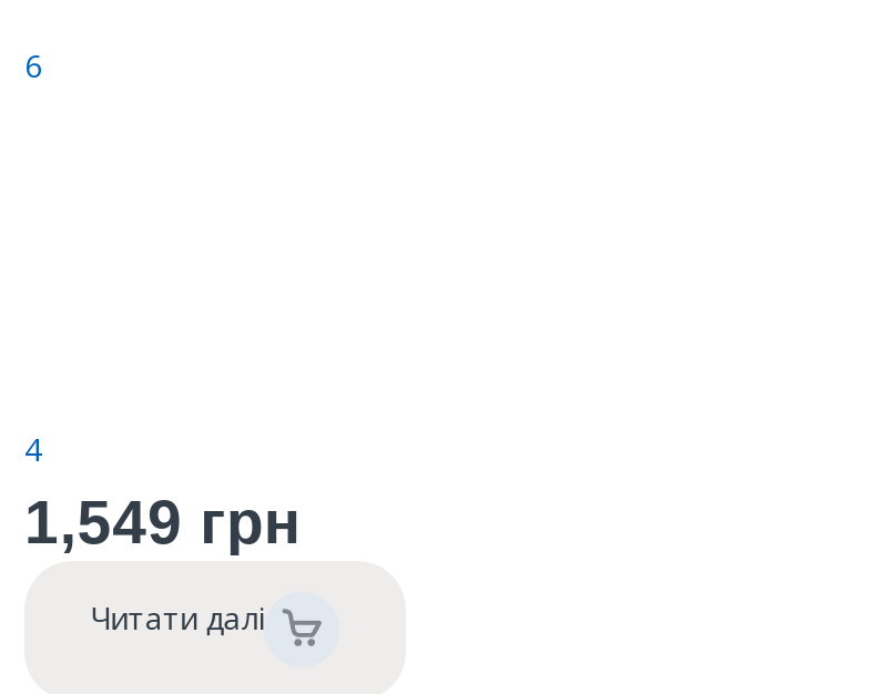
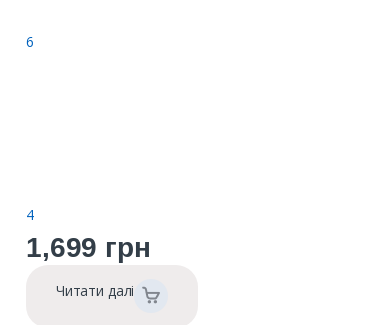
- 1,549 грн
+ 1,699 грн
